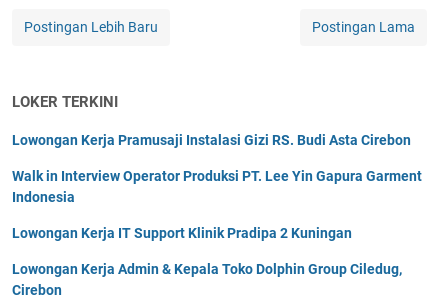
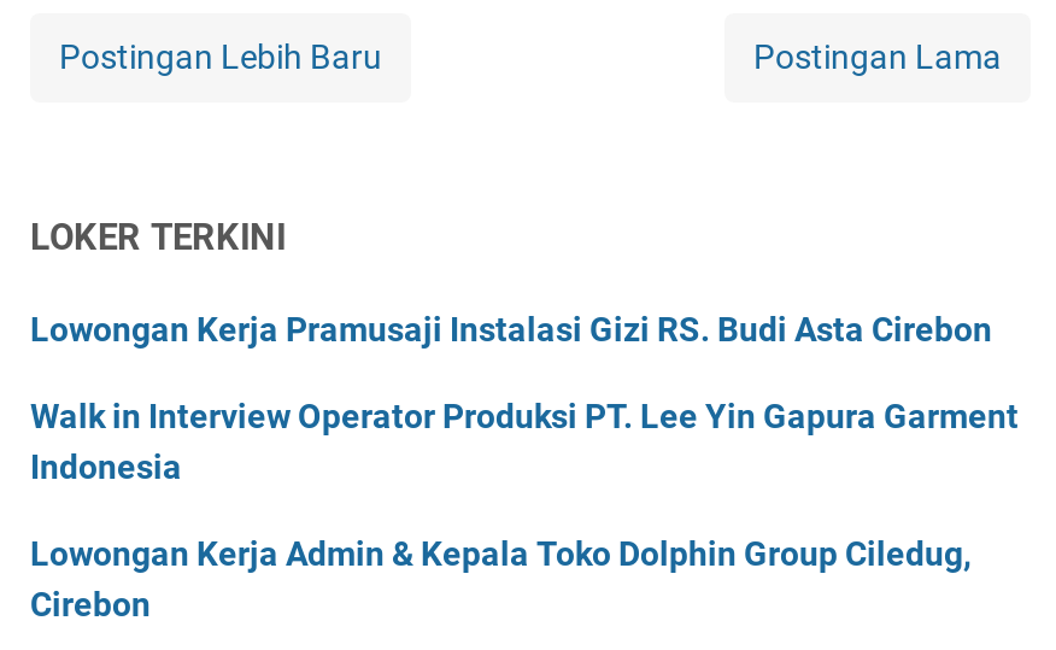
- Lowongan Kerja IT Support Klinik Pradipa 2 Kuningan
